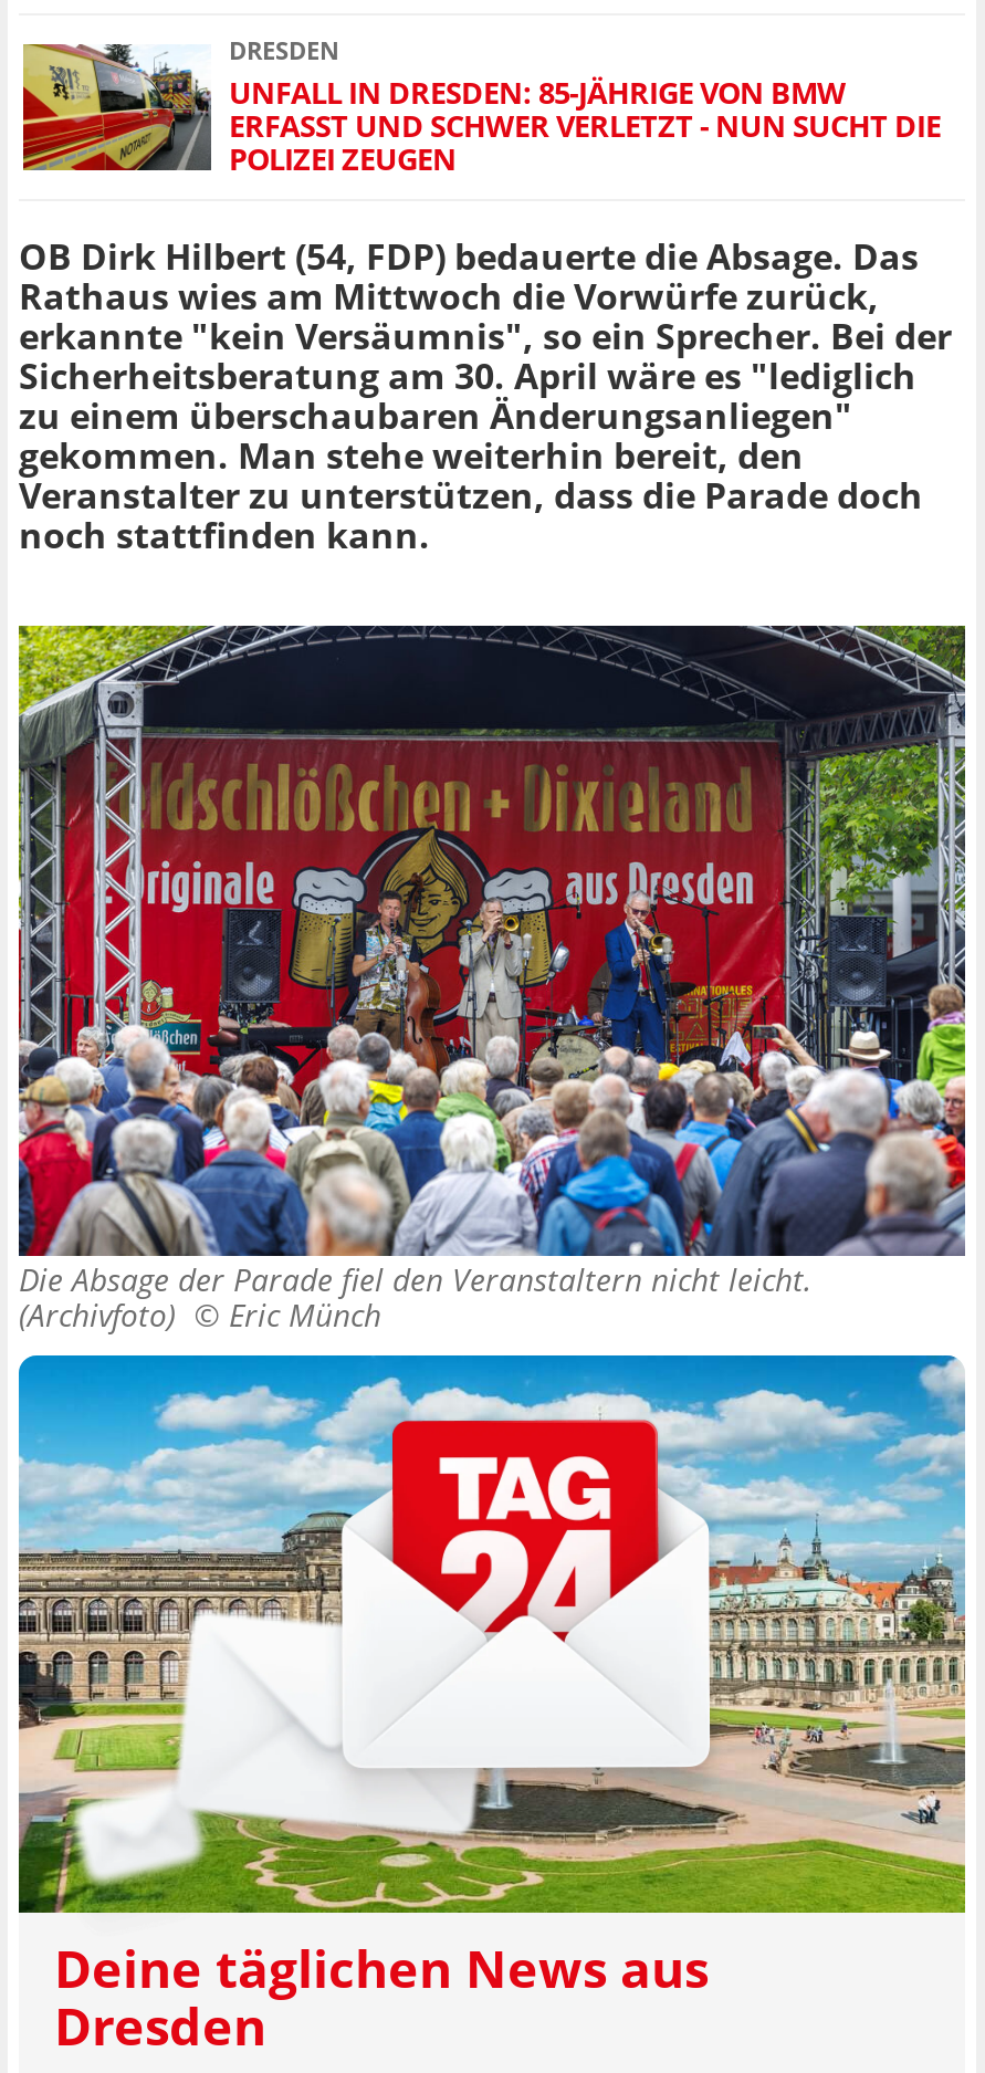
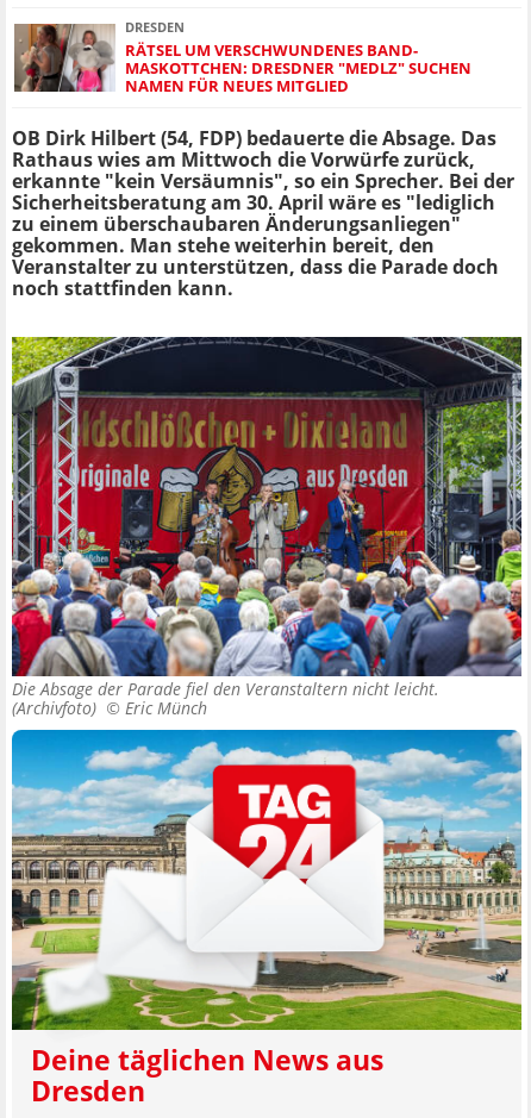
- [image]
- UNFALL IN DRESDEN: 85-JÄHRIGE VON BMW
- ERFASST UND SCHWER VERLETZT - NUN SUCHT DIE
- POLIZEI ZEUGEN
+ [image]
+ RÄTSEL UM VERSCHWUNDENES BAND-
+ MASKOTTCHEN: DRESDNER "MEDLZ" SUCHEN
+ NAMEN FÜR NEUES MITGLIED
